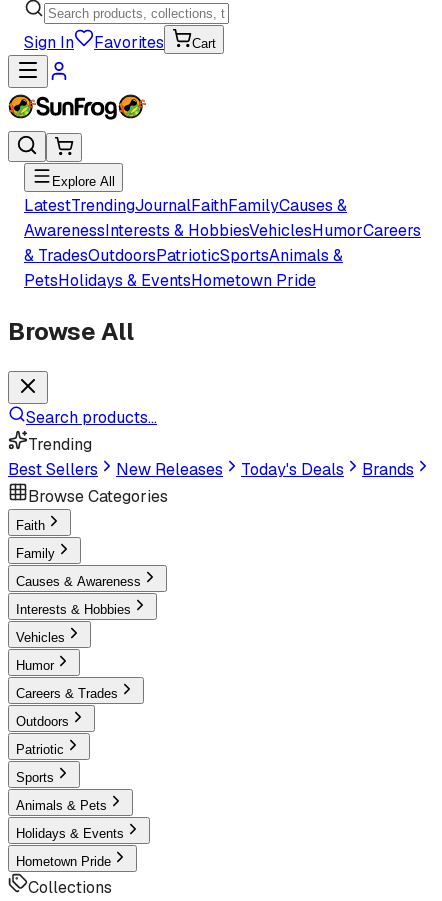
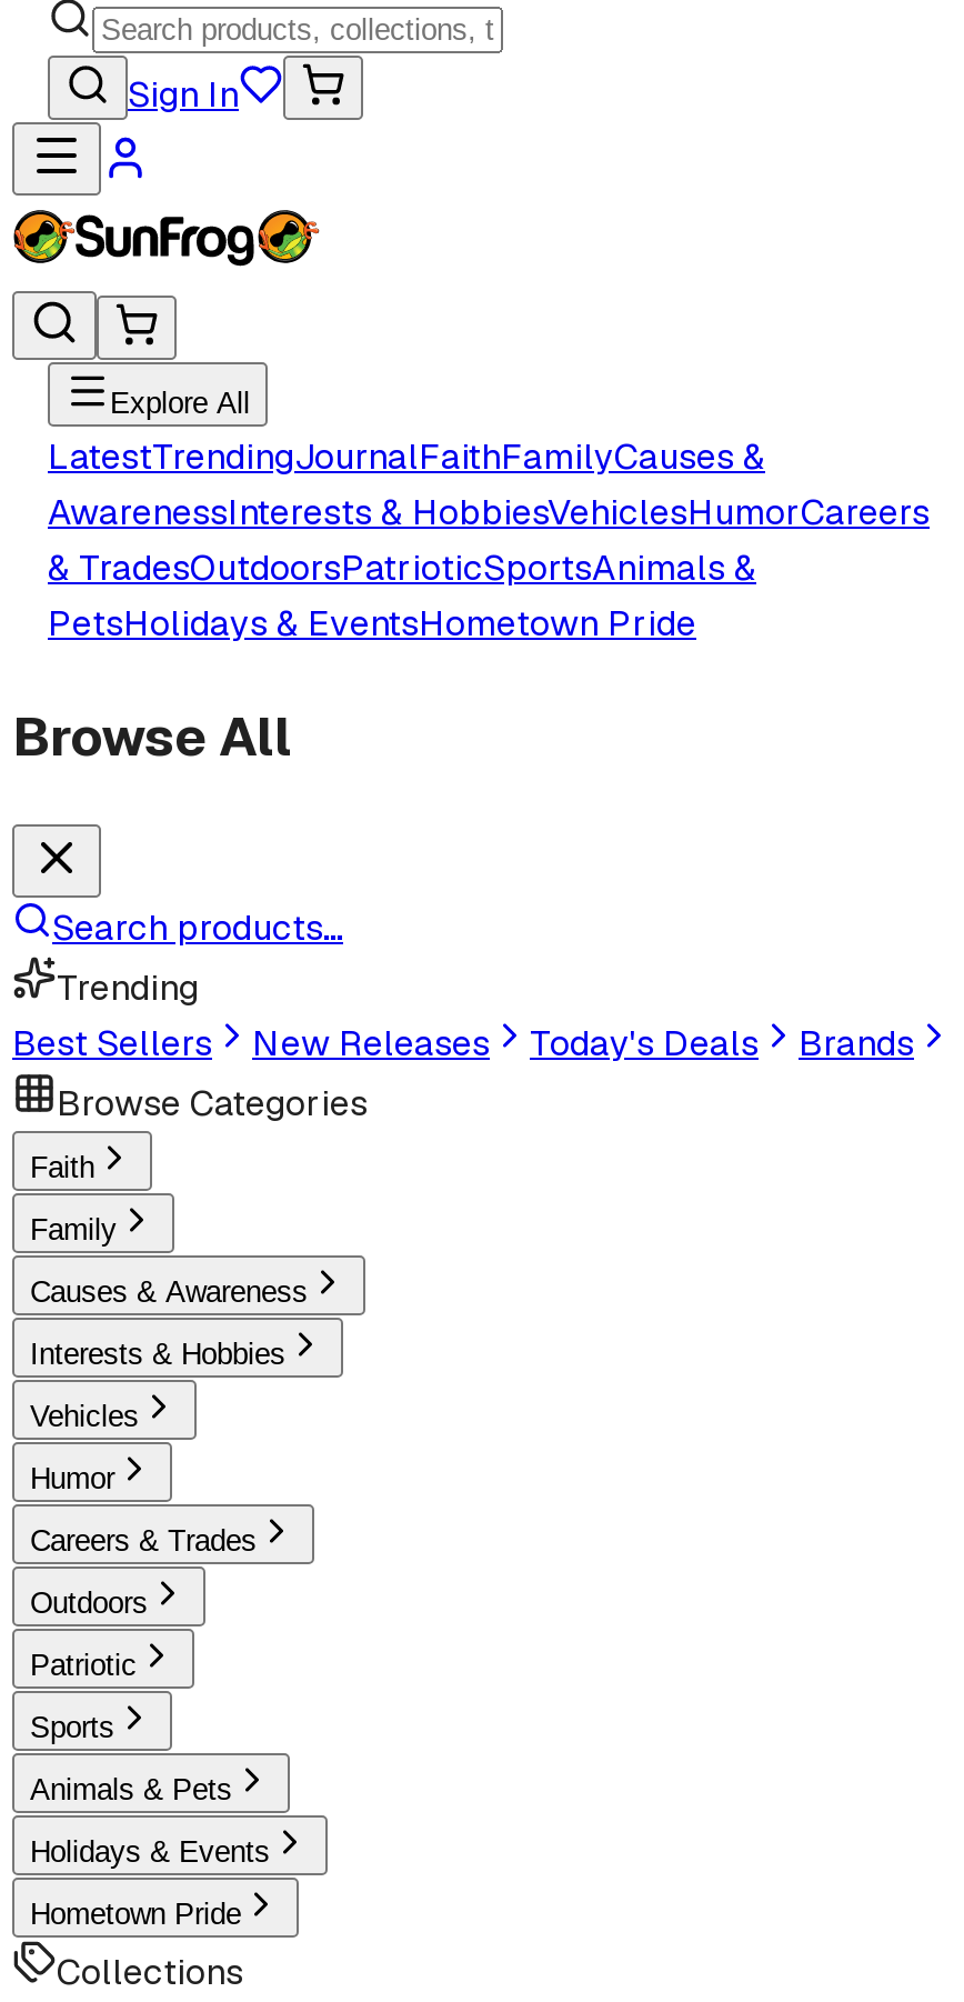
- Favorites
- Cart
